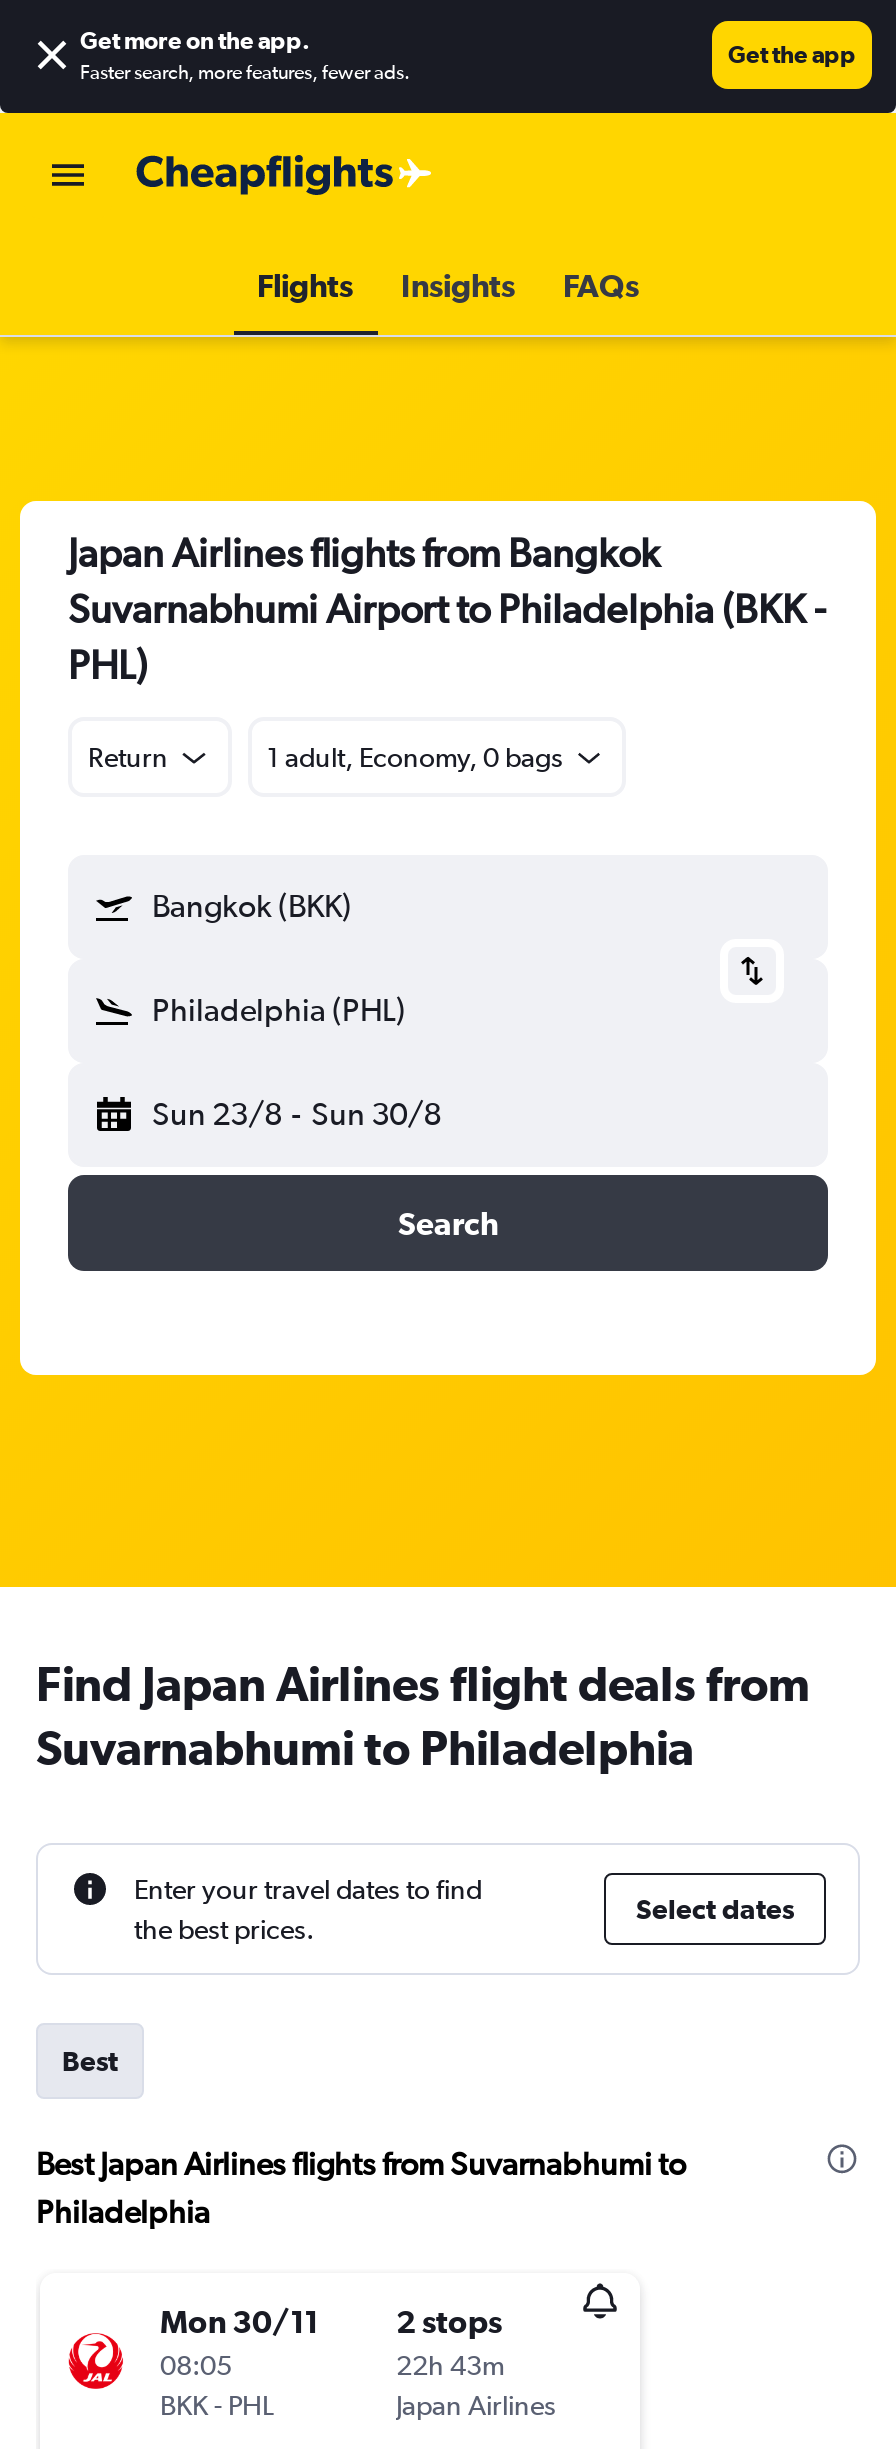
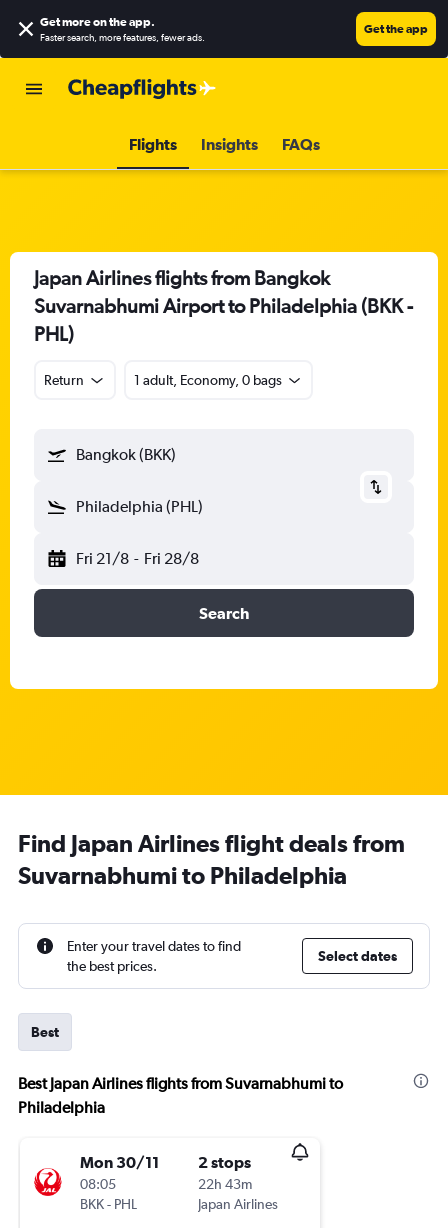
- Sun 23/8 - Sun 30/8
+ Fri 21/8 - Fri 28/8
